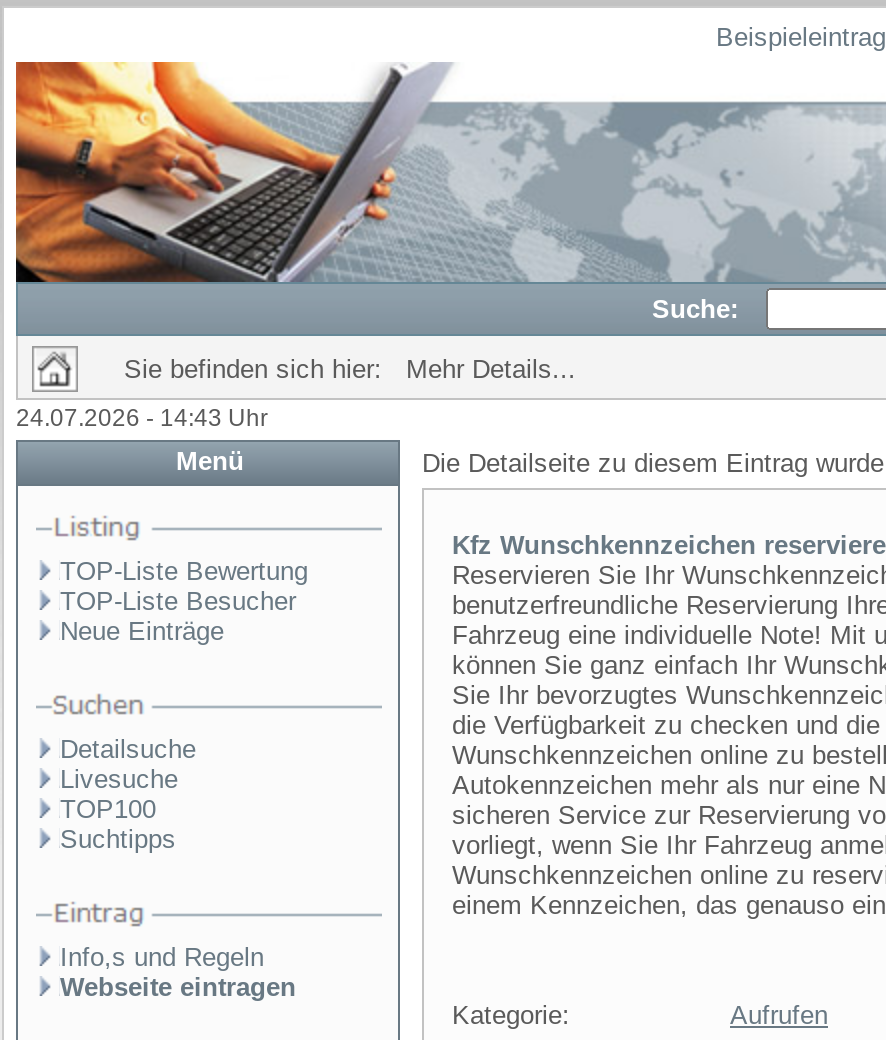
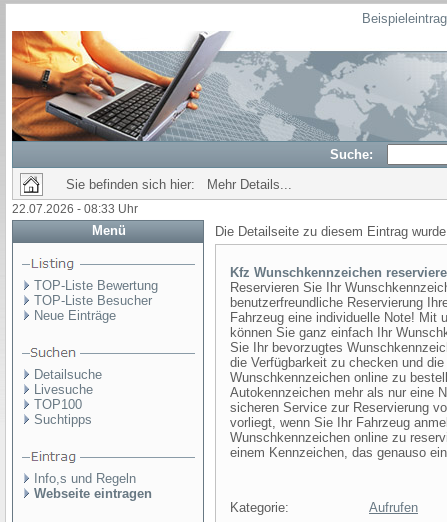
- 24.07.2026 - 14:43 Uhr
+ 22.07.2026 - 08:33 Uhr
